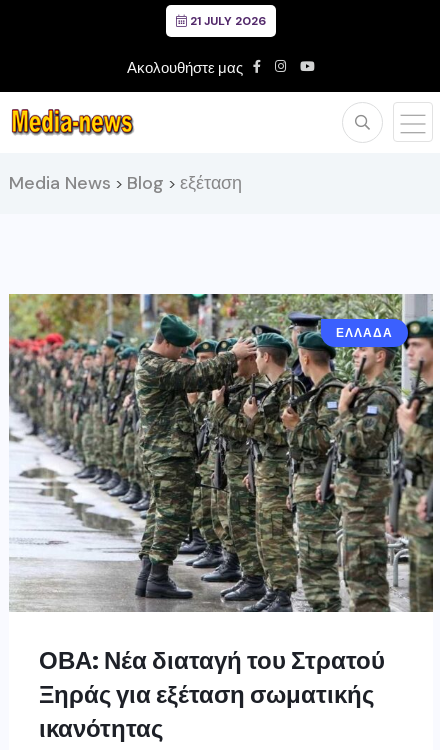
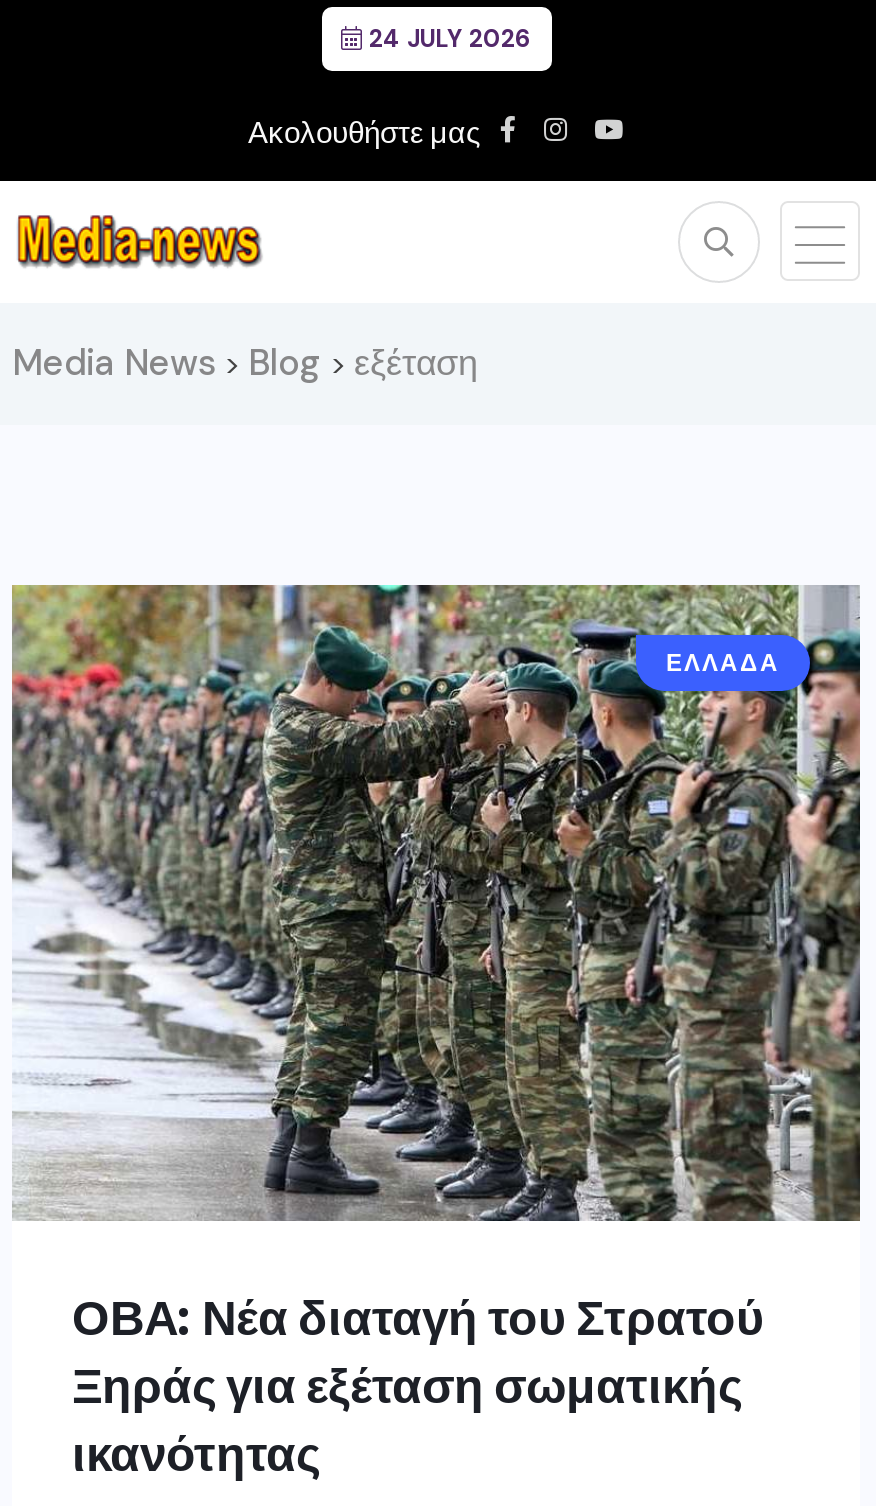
- 21 JULY 2026
+ 24 JULY 2026
